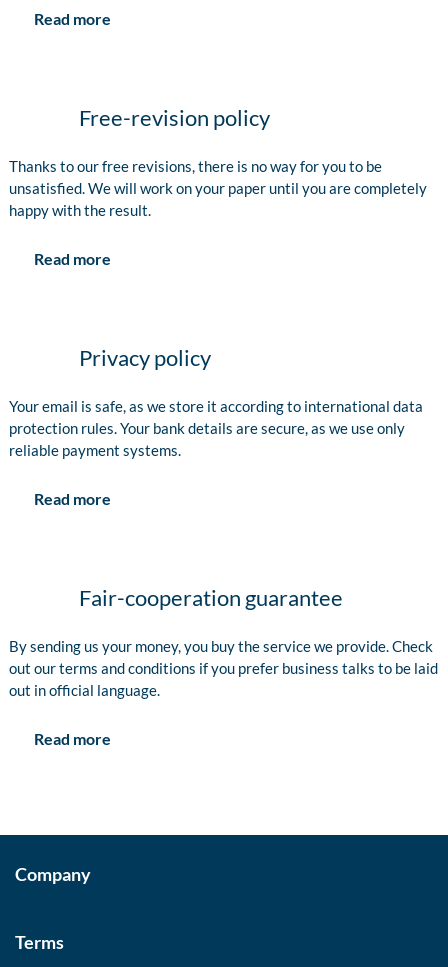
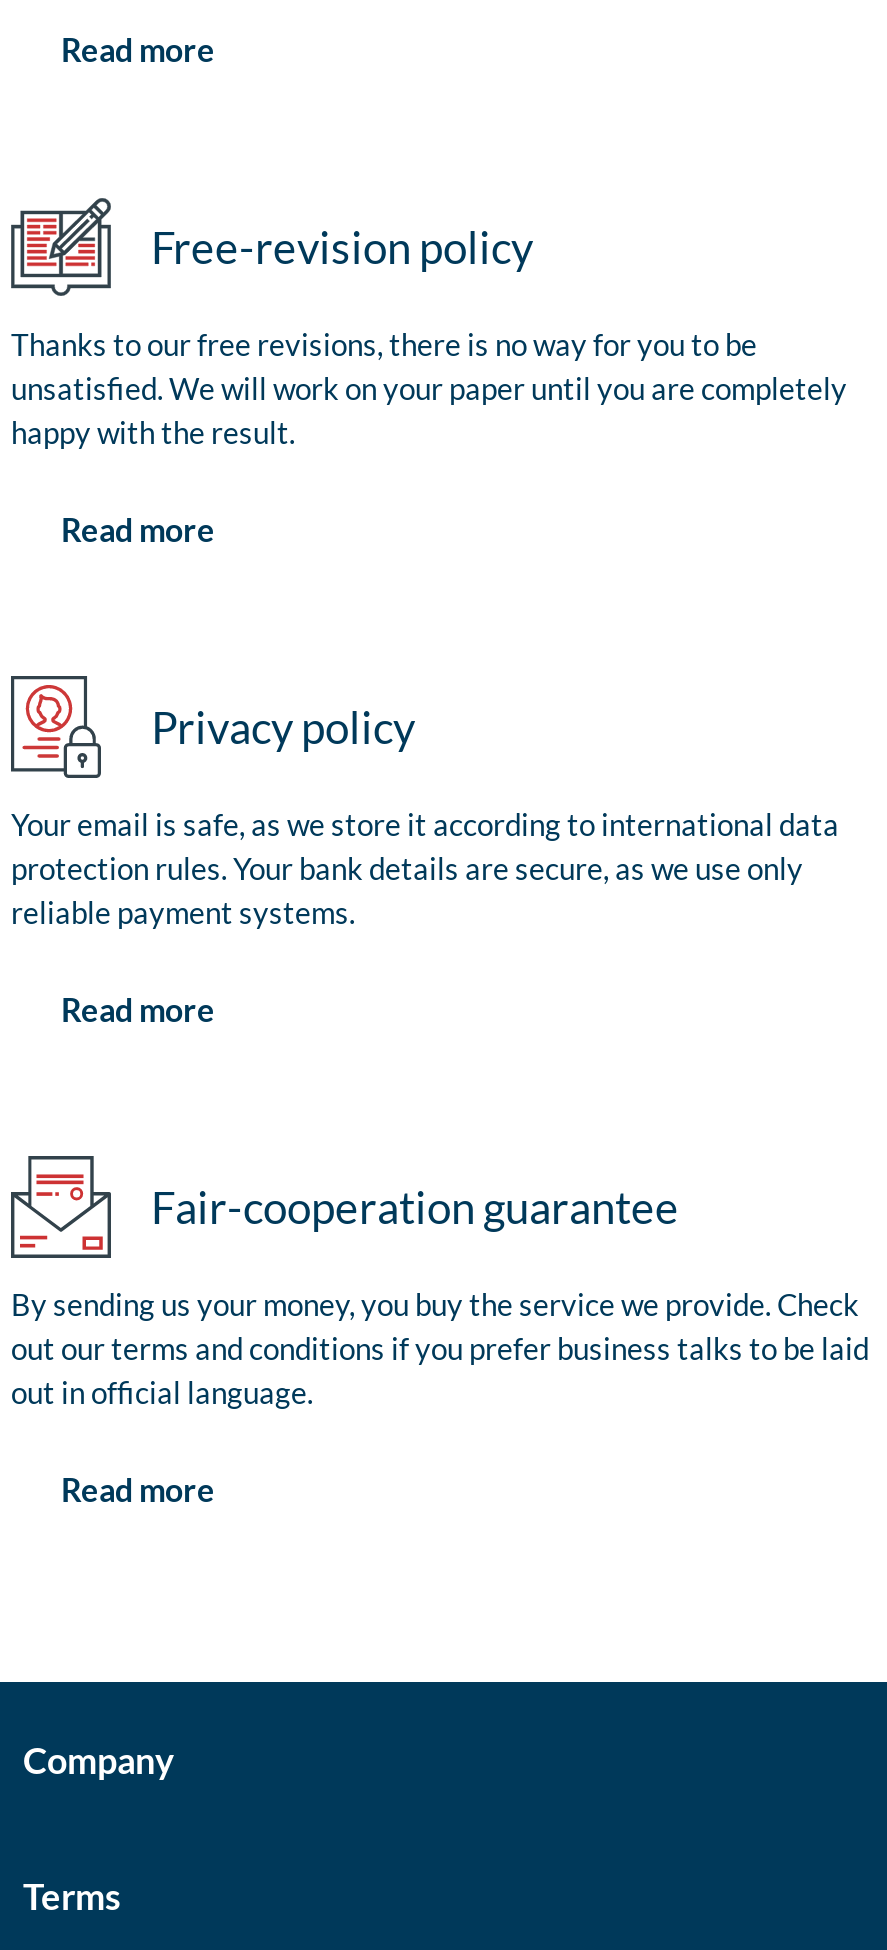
+ [image]

+ [image]

+ [image]
